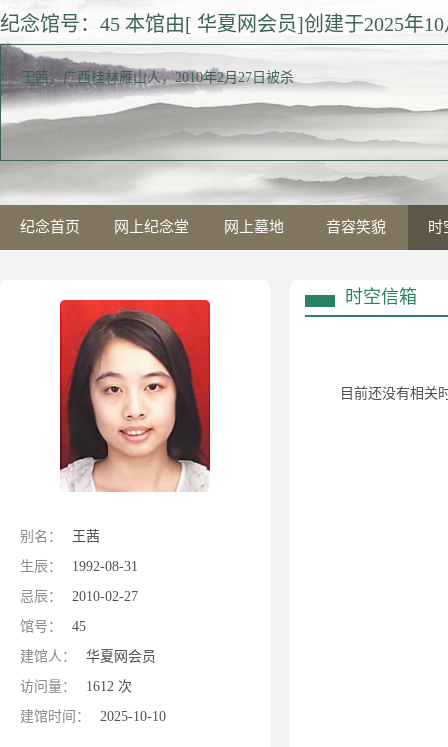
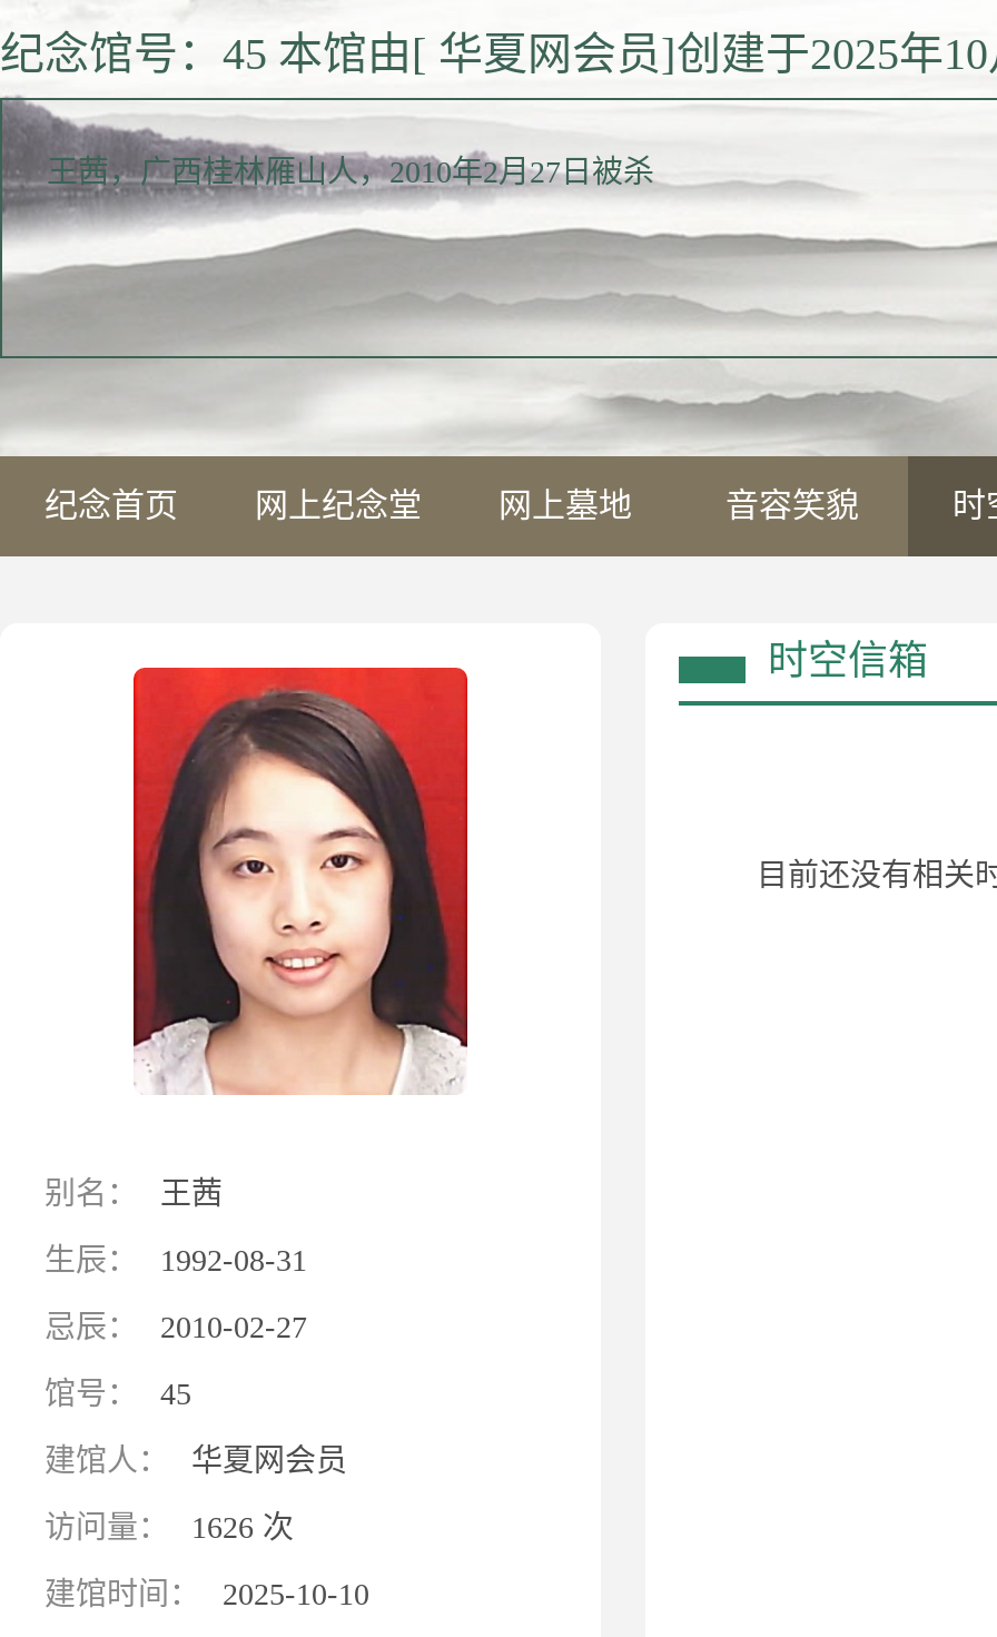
- 访问量： 1612 次
+ 访问量： 1626 次
